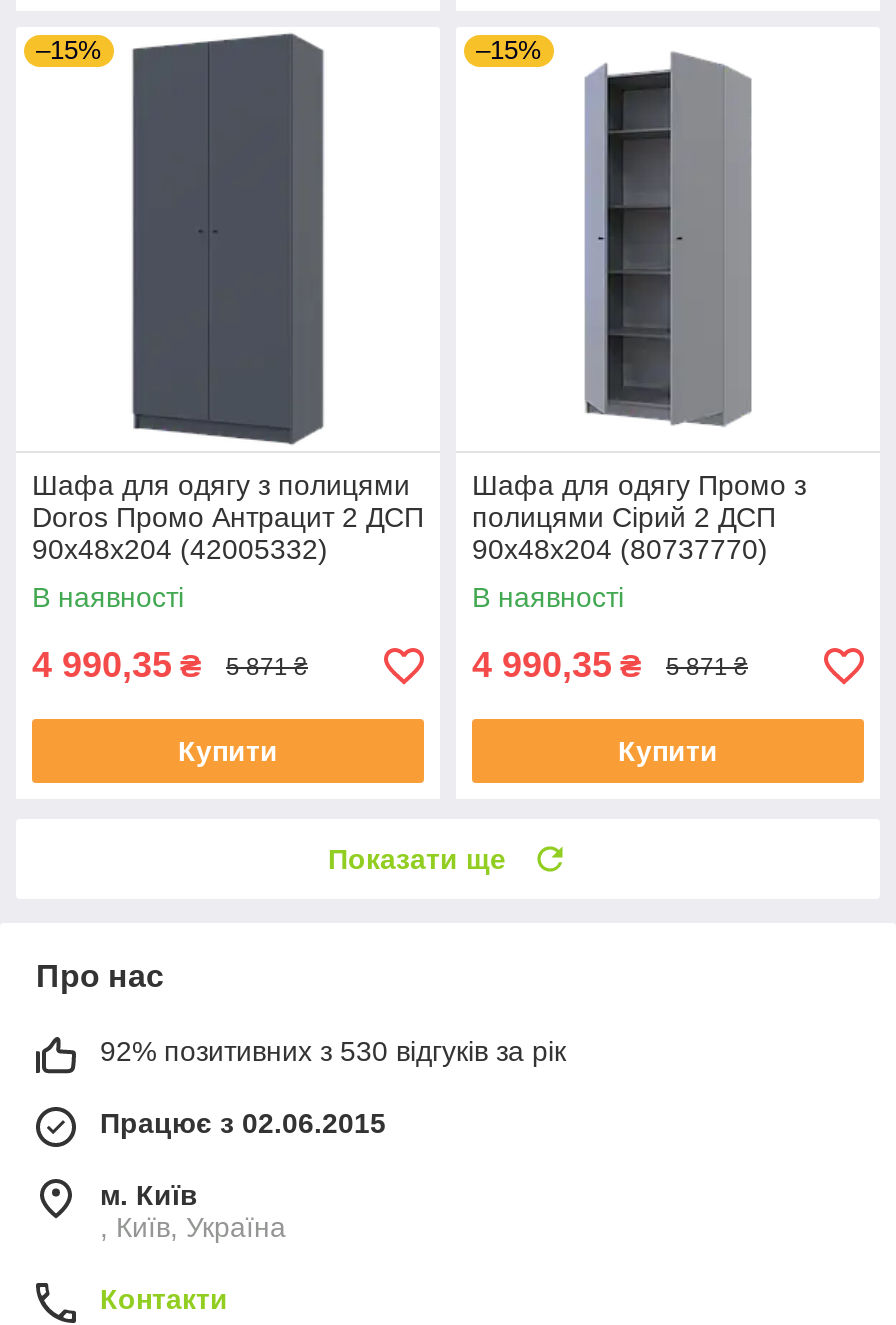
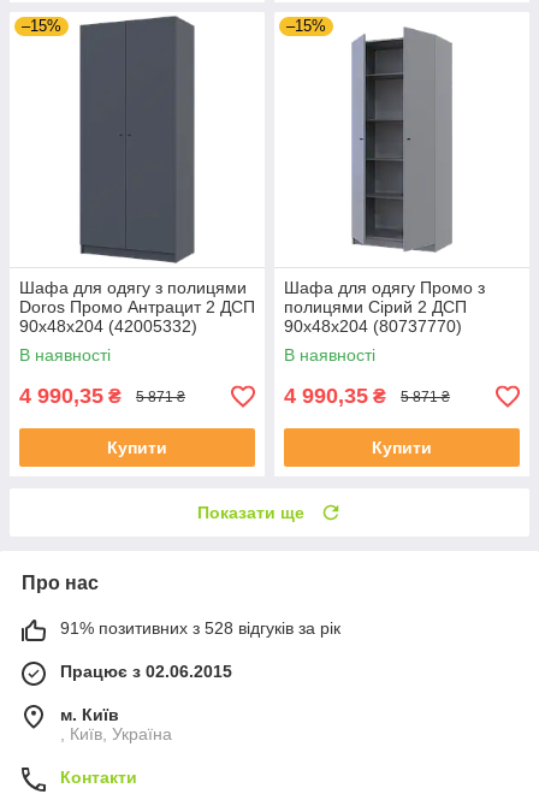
- 92% позитивних з 530 відгуків за рік
+ 91% позитивних з 528 відгуків за рік
